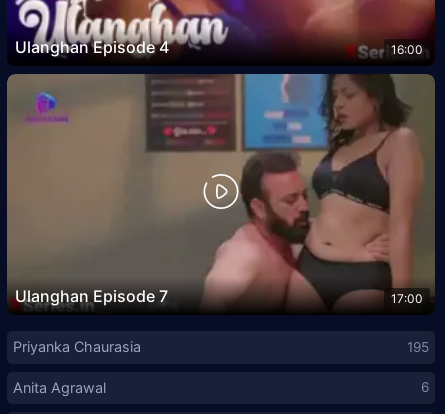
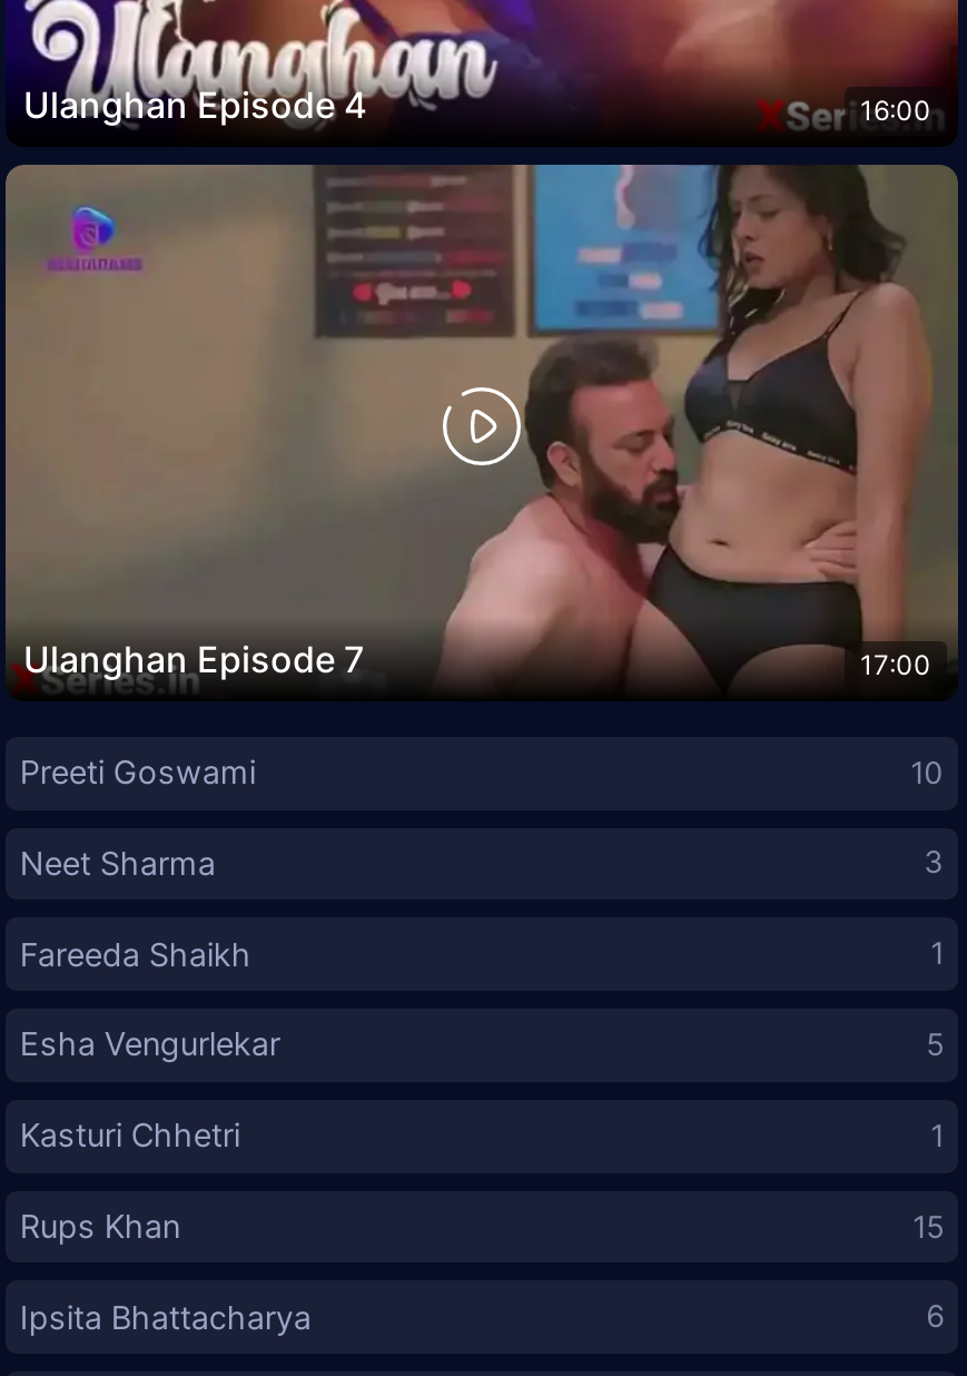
- Priyanka Chaurasia
- 195
- Anita Agrawal
+ Preeti Goswami
+ 10
+ Neet Sharma
+ 3
+ Fareeda Shaikh
+ 1
+ Esha Vengurlekar
+ 5
+ Kasturi Chhetri
+ 1
+ Rups Khan
+ 15
+ Ipsita Bhattacharya
